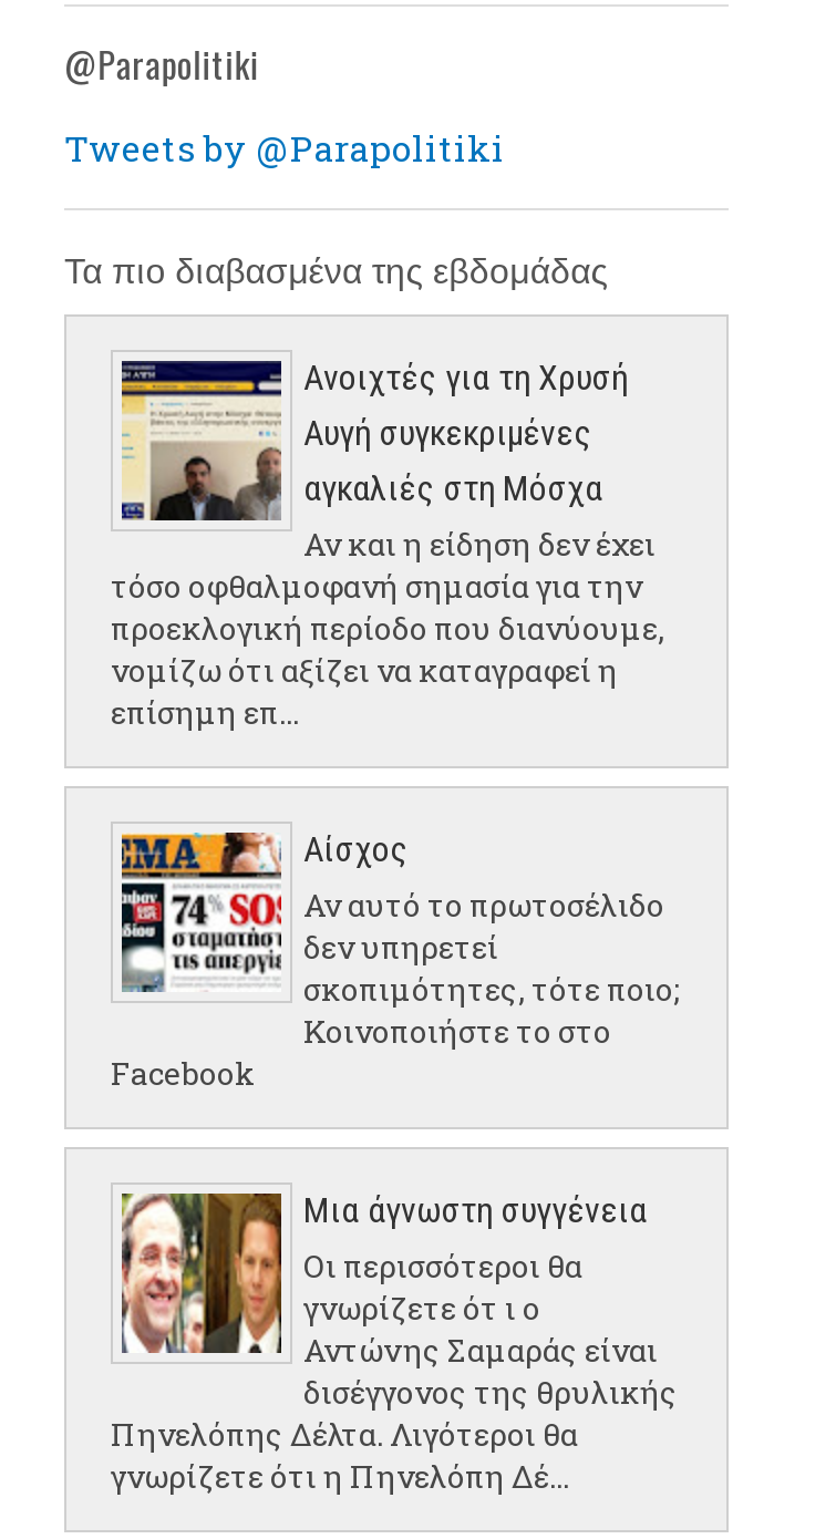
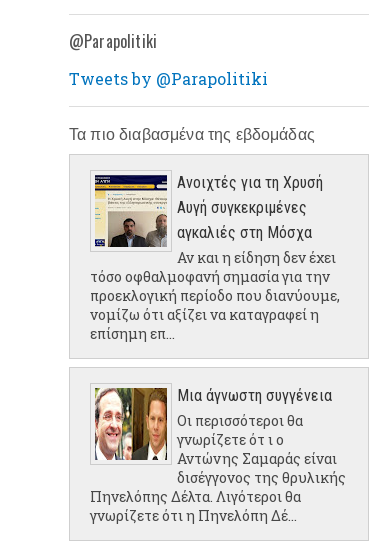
- [image]
- Αίσχος
- Αν αυτό το πρωτοσέλιδο
- δεν υπηρετεί
- σκοπιμότητες, τότε ποιο;
- Κοινοποιήστε το στο
- Facebook
